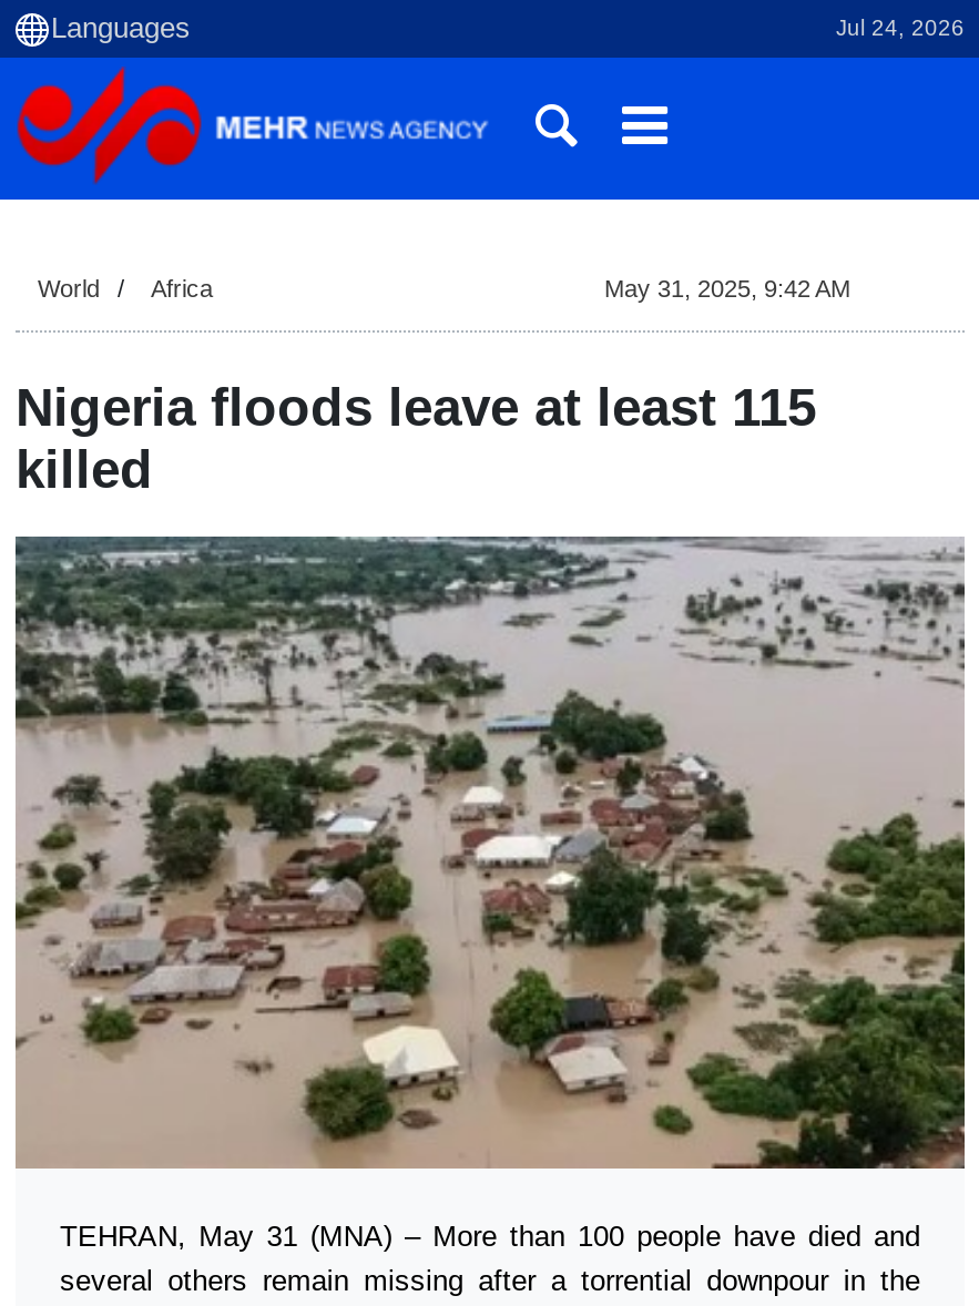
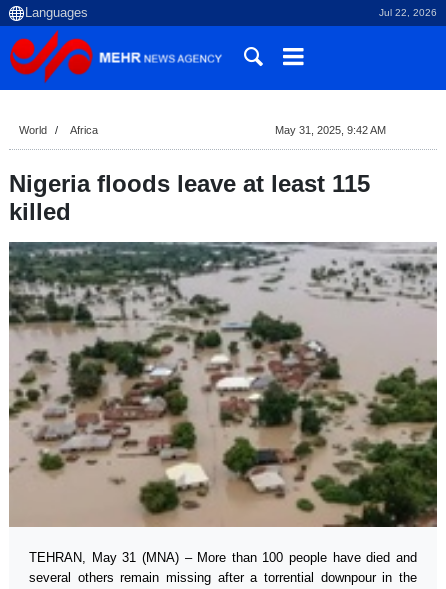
- Jul 24, 2026
+ Jul 22, 2026
